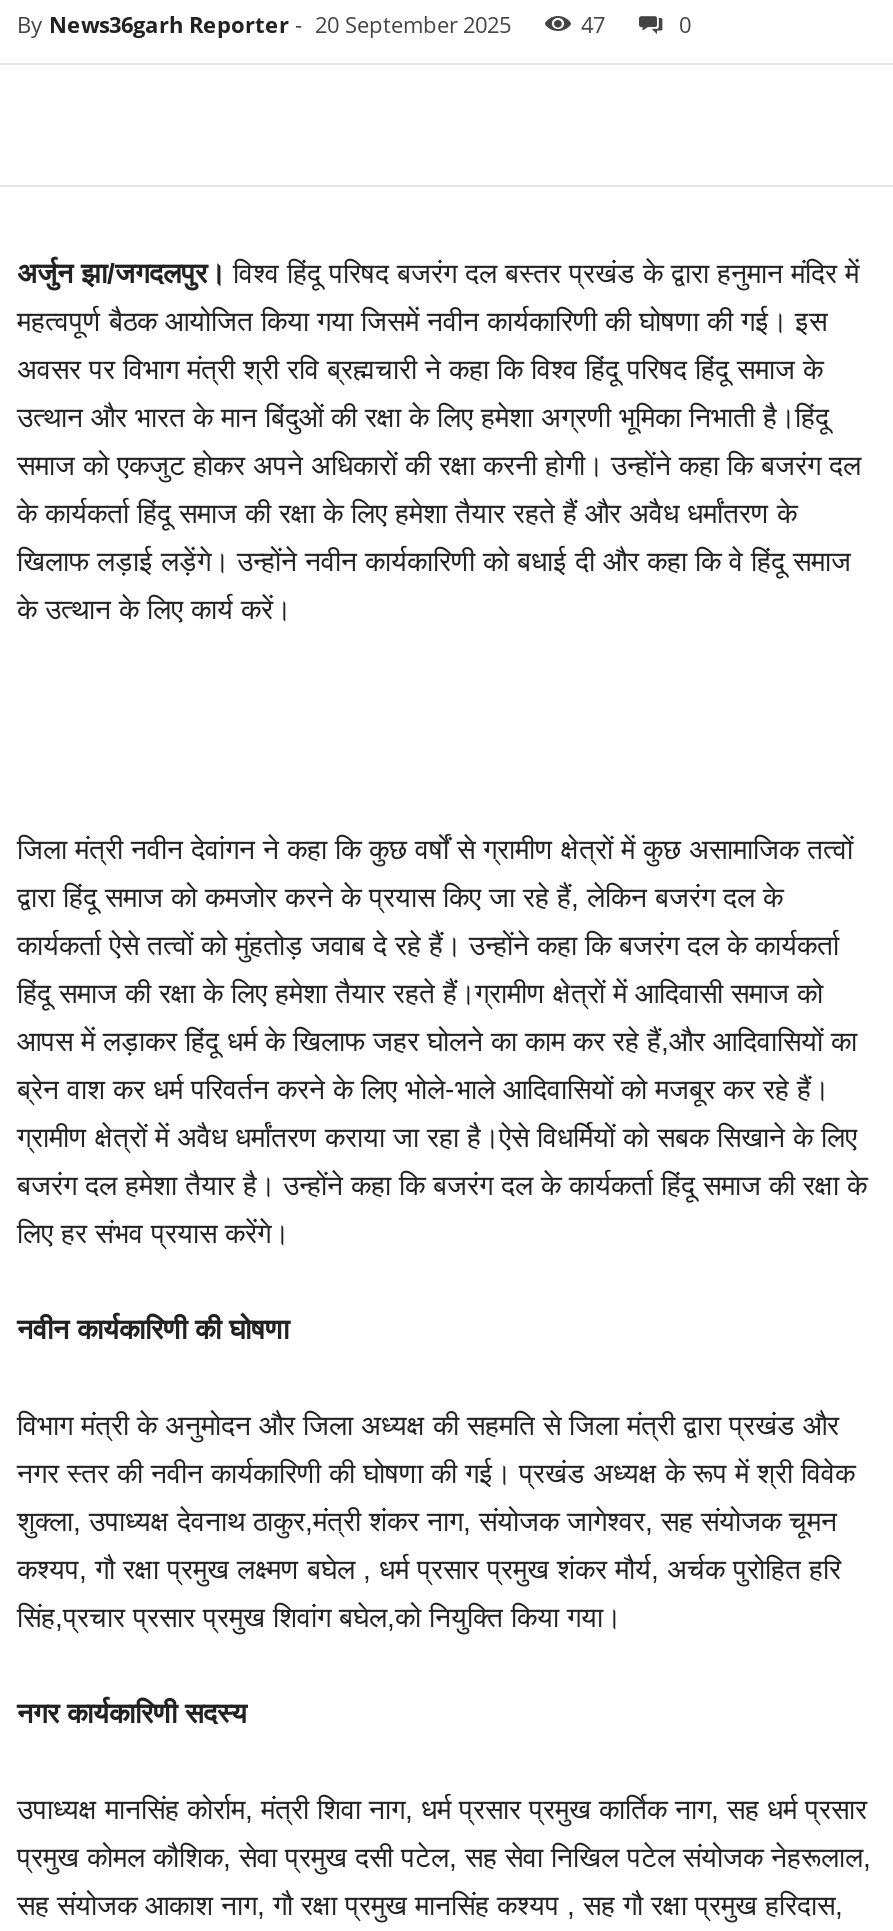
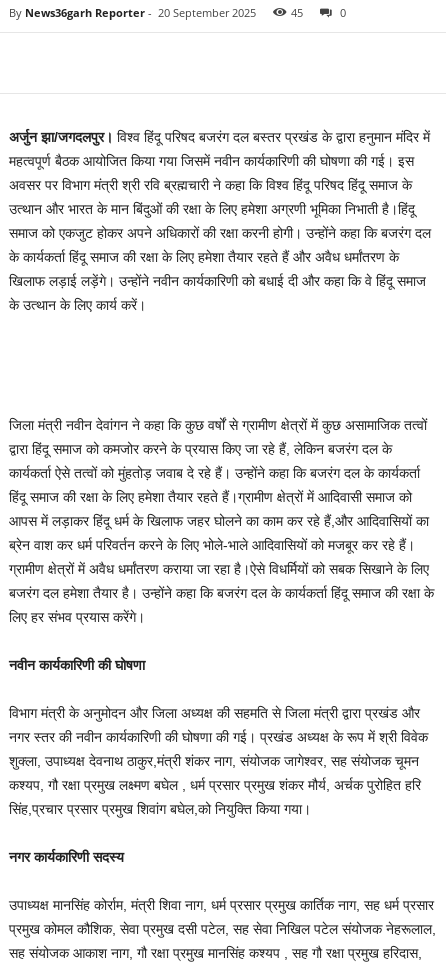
- 47
+ 45
